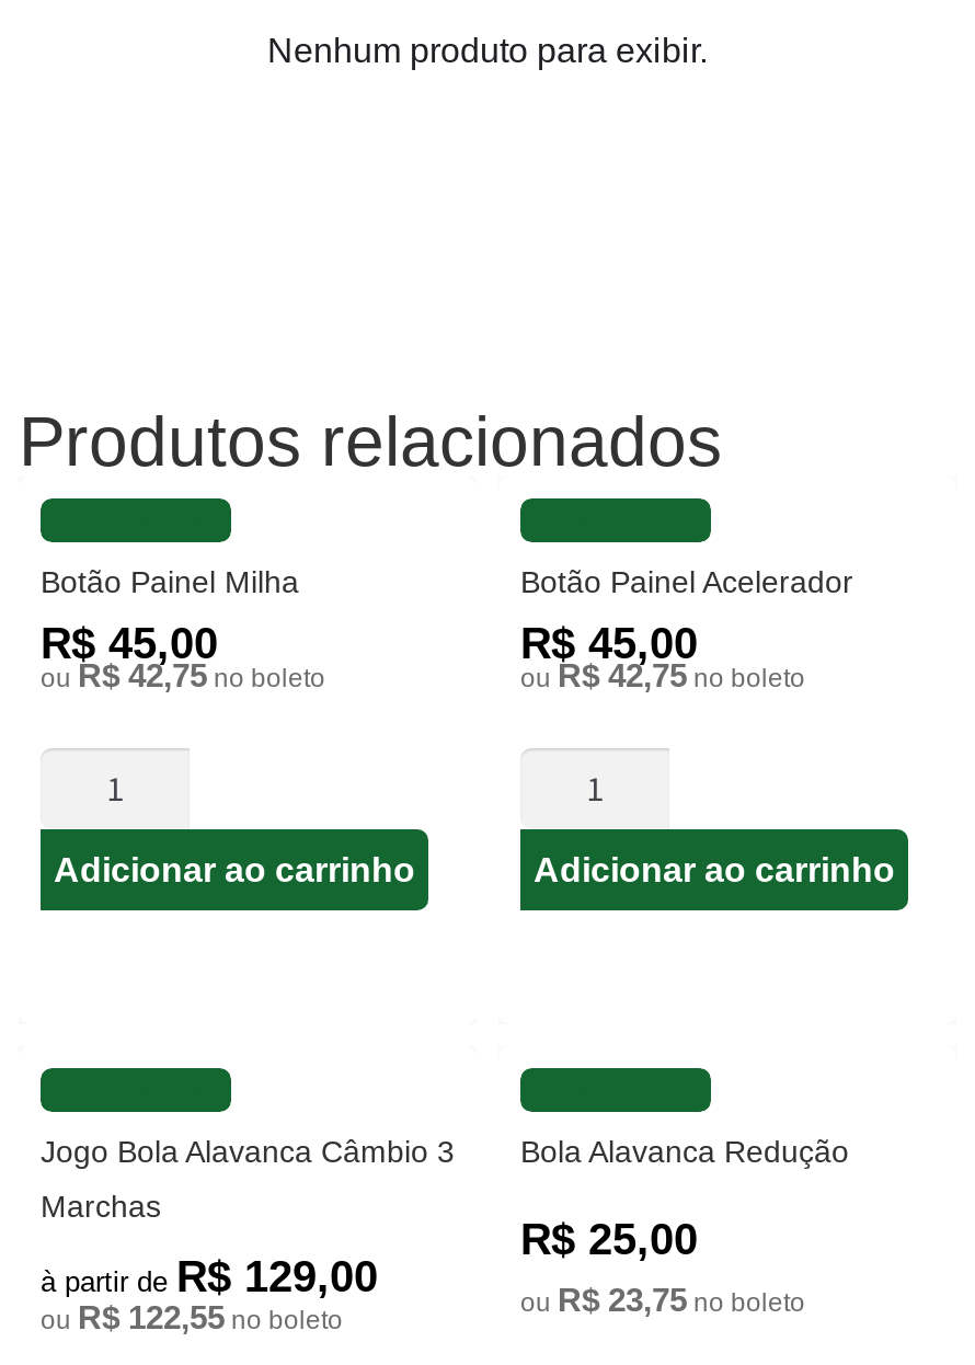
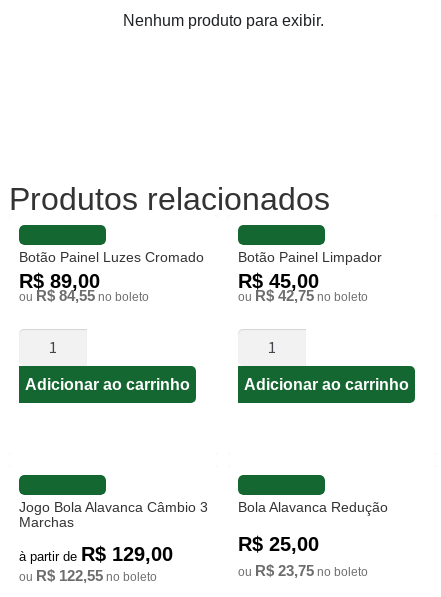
- Botão Painel Milha
- R$ 45,00
- ouR$ 42,75no boleto
+ Botão Painel Luzes Cromado
+ R$ 89,00
+ ouR$ 84,55no boleto

- Botão Painel Acelerador
+ Botão Painel Limpador
